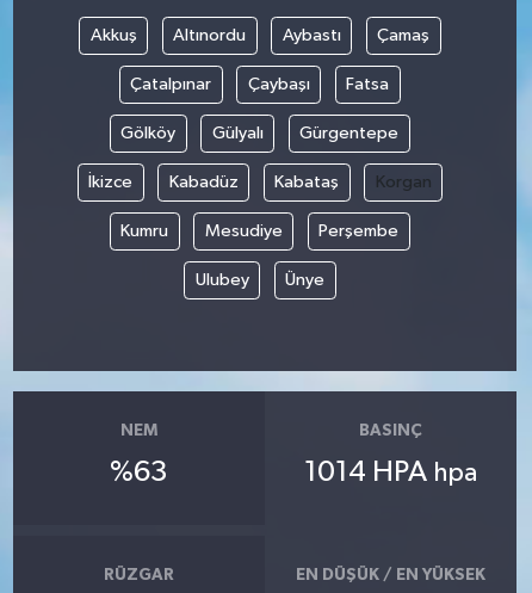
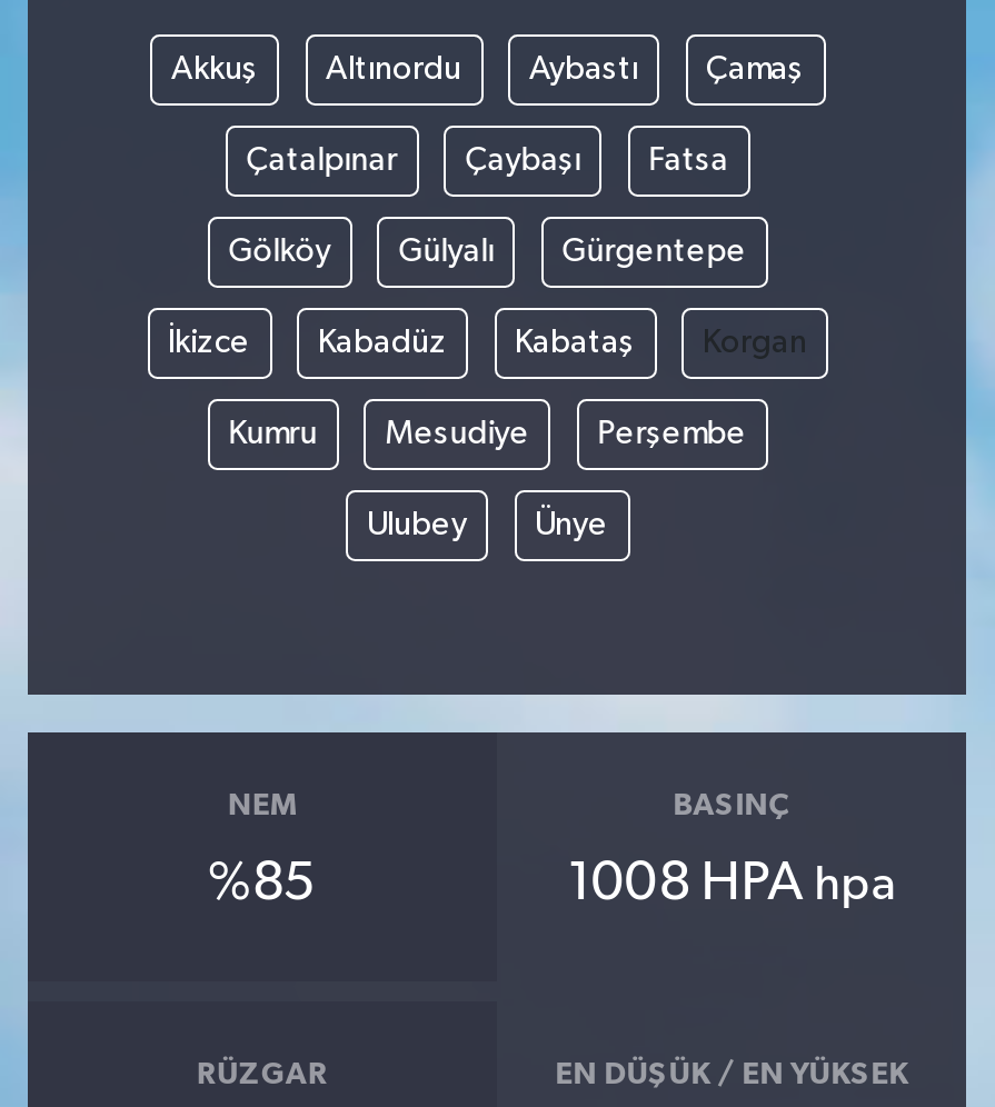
- %63
+ %85

- 1014 HPA hpa
+ 1008 HPA hpa
